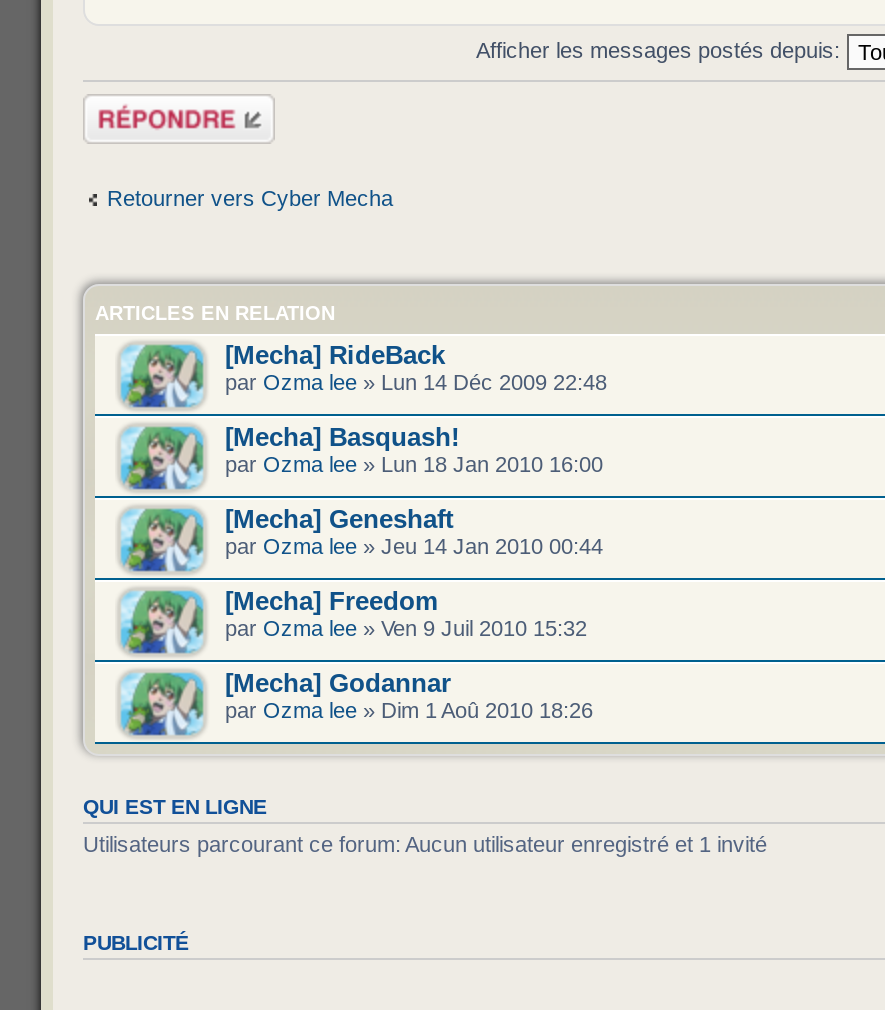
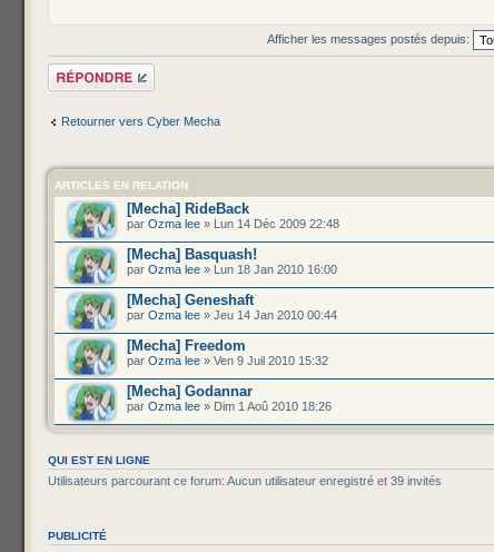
- Utilisateurs parcourant ce forum: Aucun utilisateur enregistré et 1 invité
+ Utilisateurs parcourant ce forum: Aucun utilisateur enregistré et 39 invités
